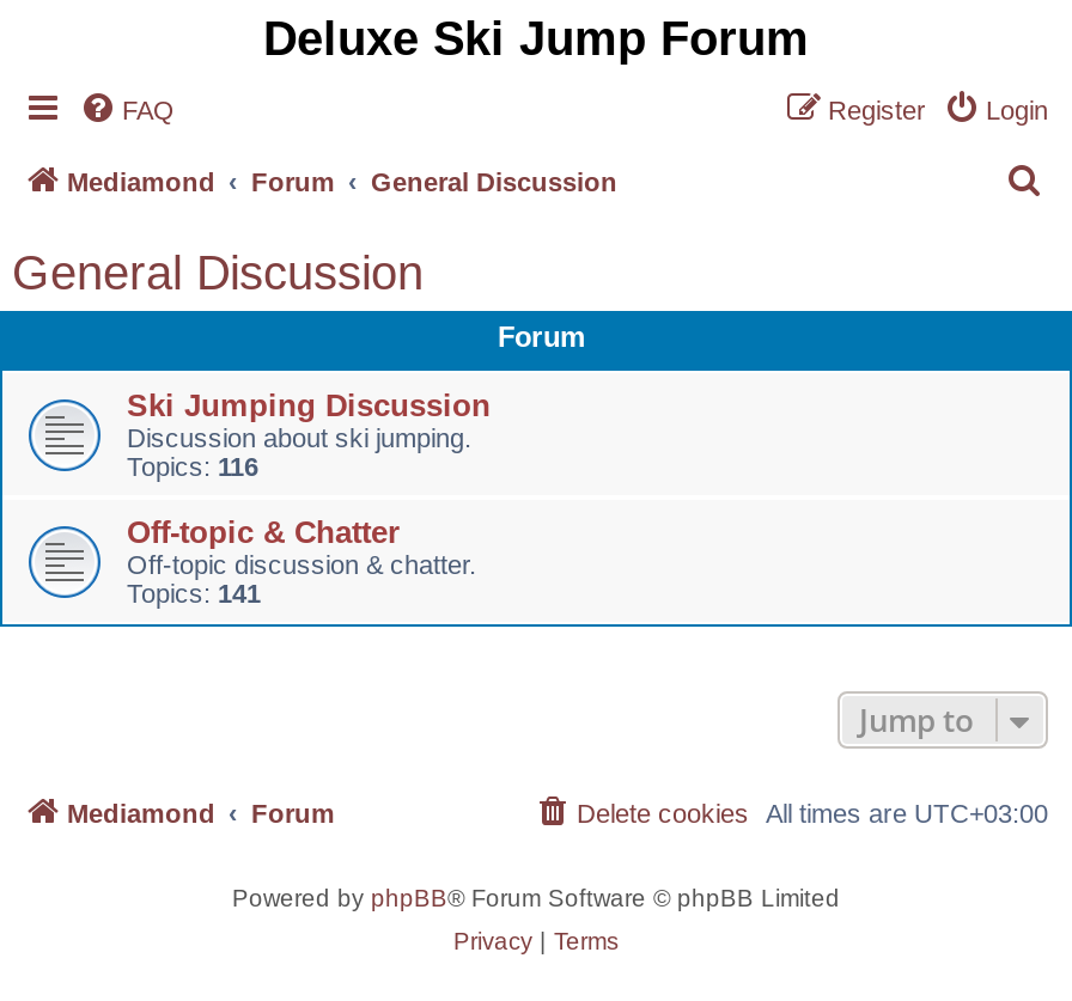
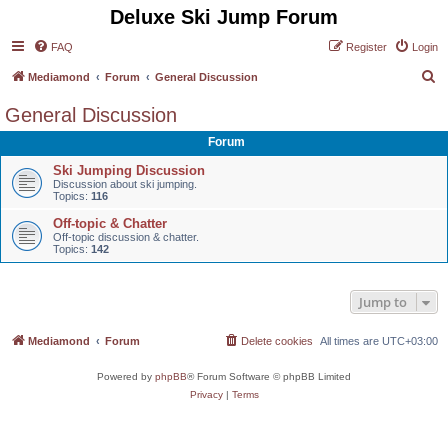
- Topics: 141
+ Topics: 142
